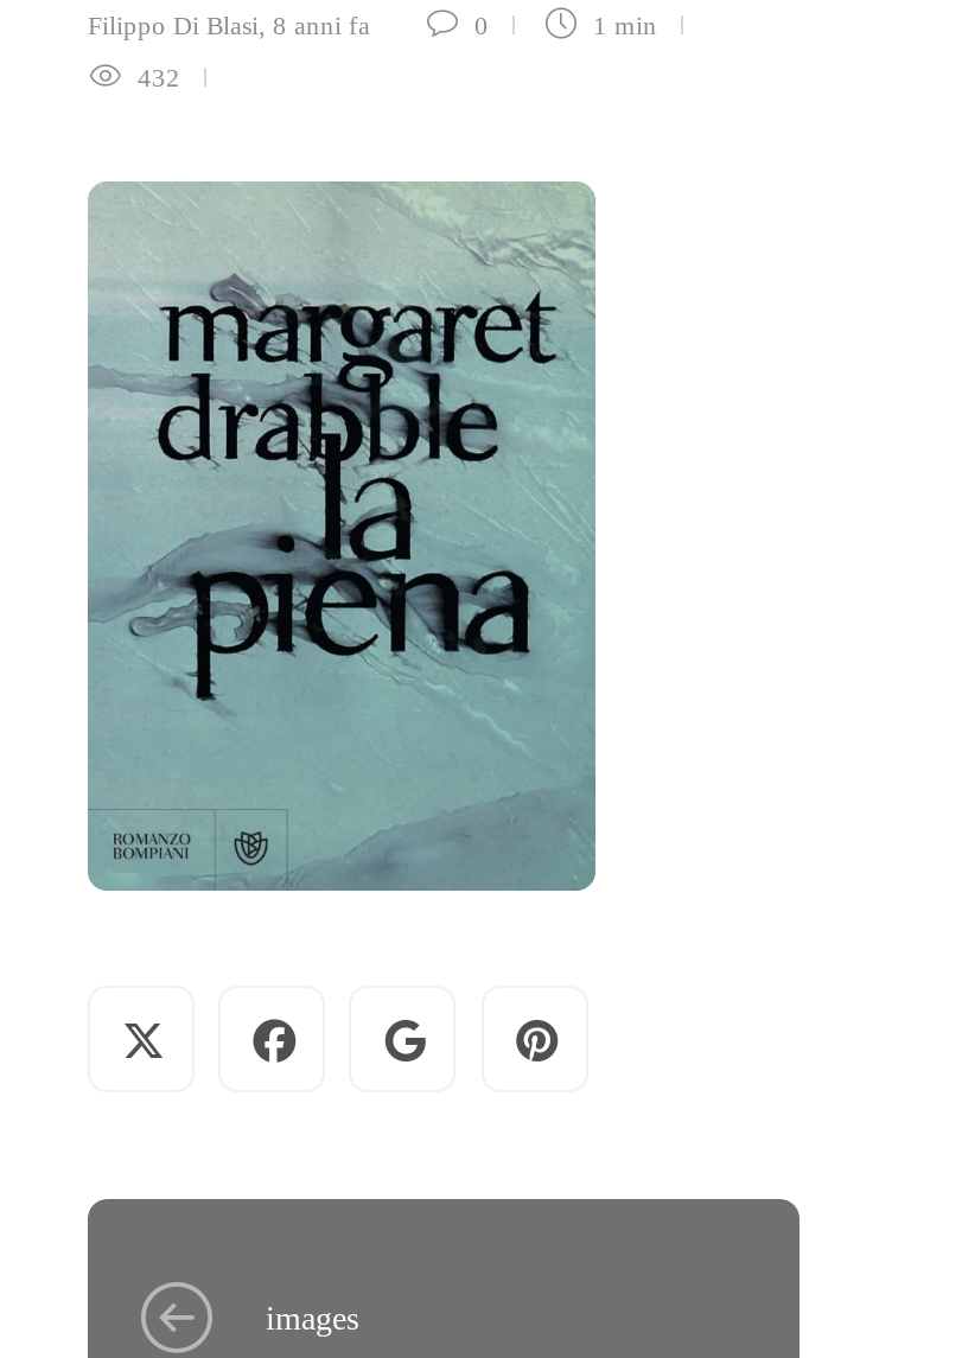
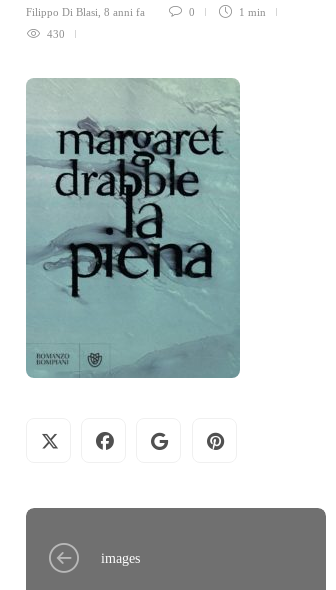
- 432
+ 430
